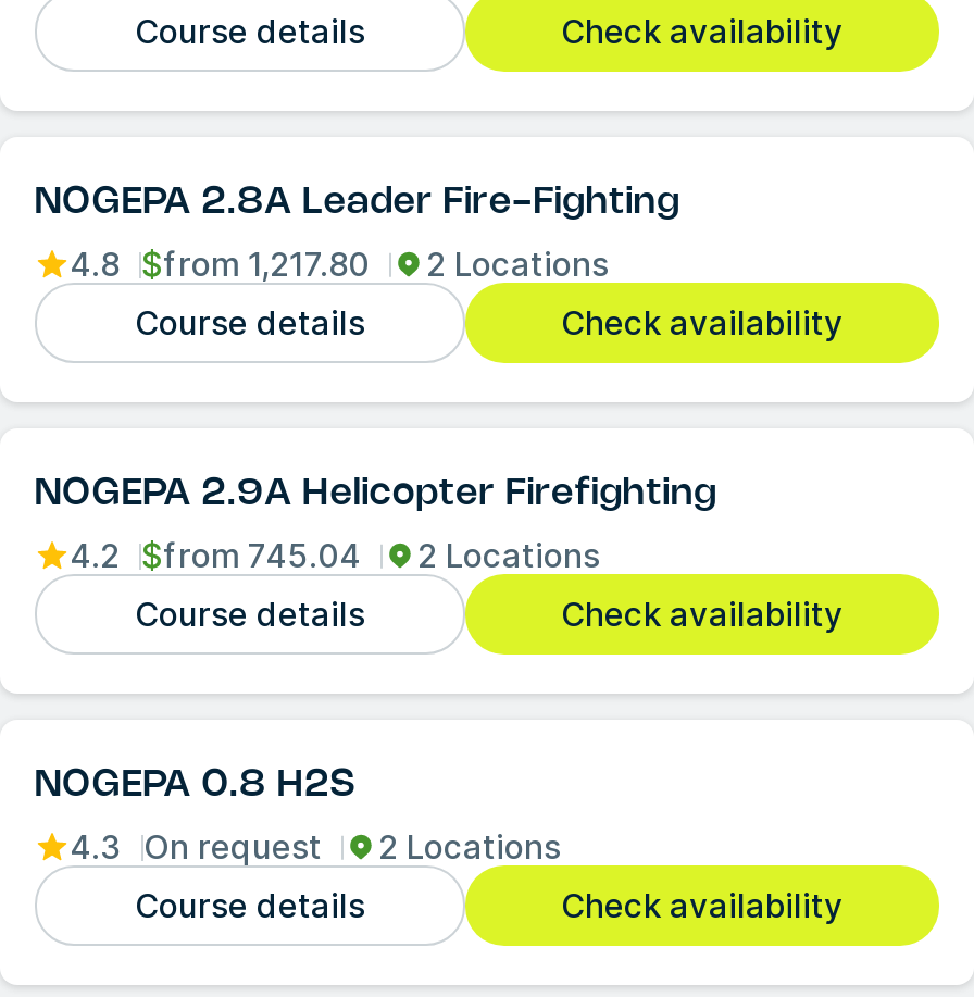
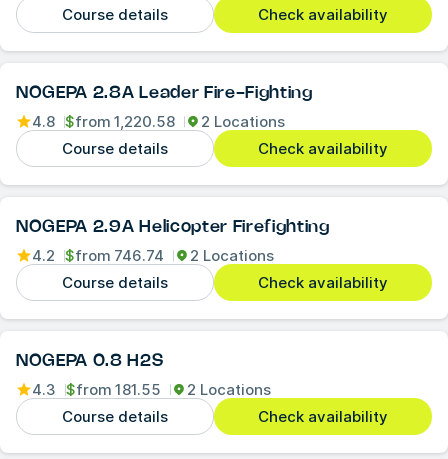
- 4.8 $from 1,217.80 2 Locations
+ 4.8 $from 1,220.58 2 Locations

- 4.2 $from 745.04 2 Locations
+ 4.2 $from 746.74 2 Locations

- 4.3 On request 2 Locations
+ 4.3 $from 181.55 2 Locations
